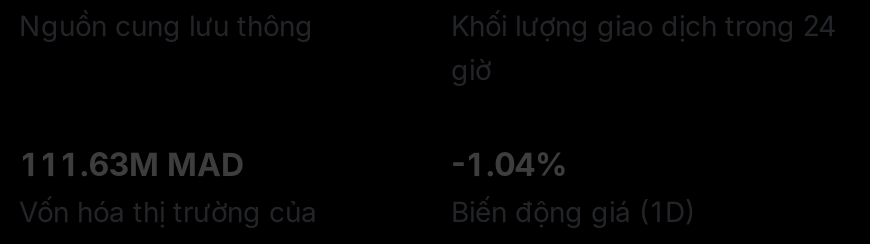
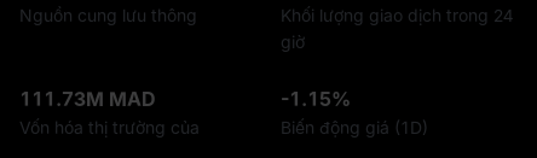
- 111.63M MAD
+ 111.73M MAD

- -1.04%
+ -1.15%
